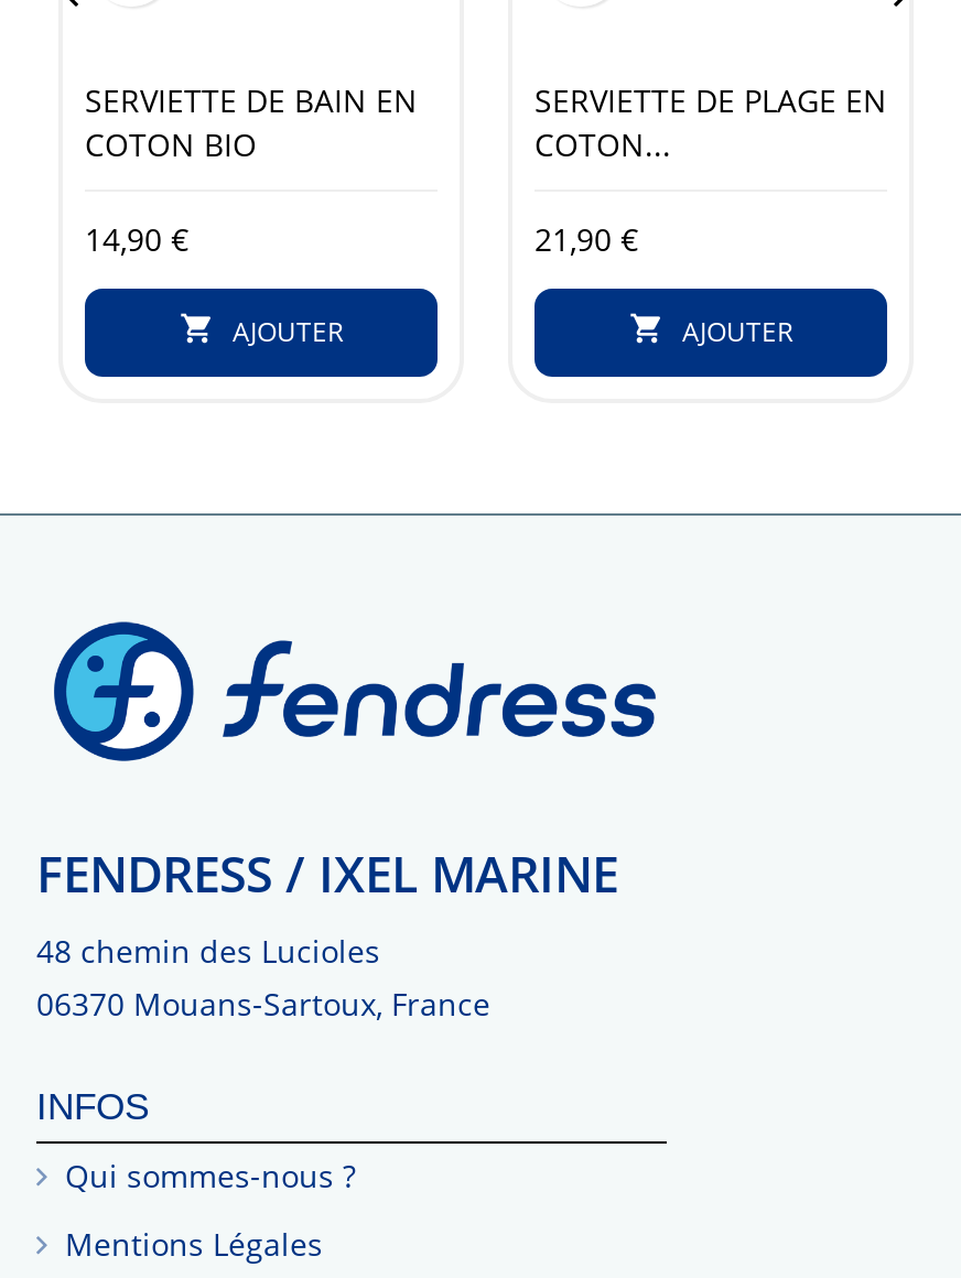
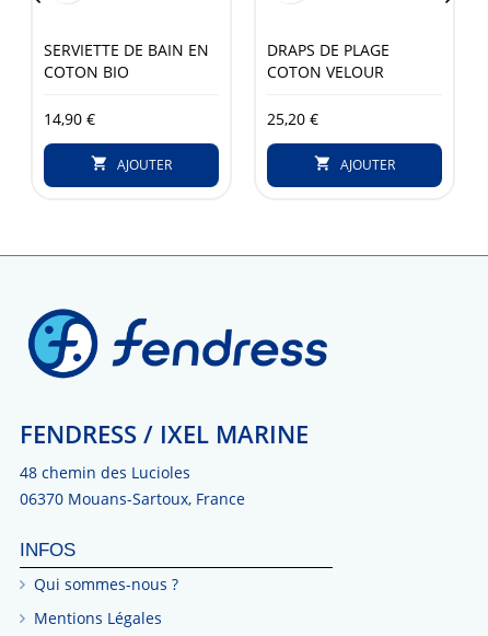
- SERVIETTE DE PLAGE EN
- COTON...
+ DRAPS DE PLAGE
+ COTON VELOUR

- 21,90 €
+ 25,20 €
